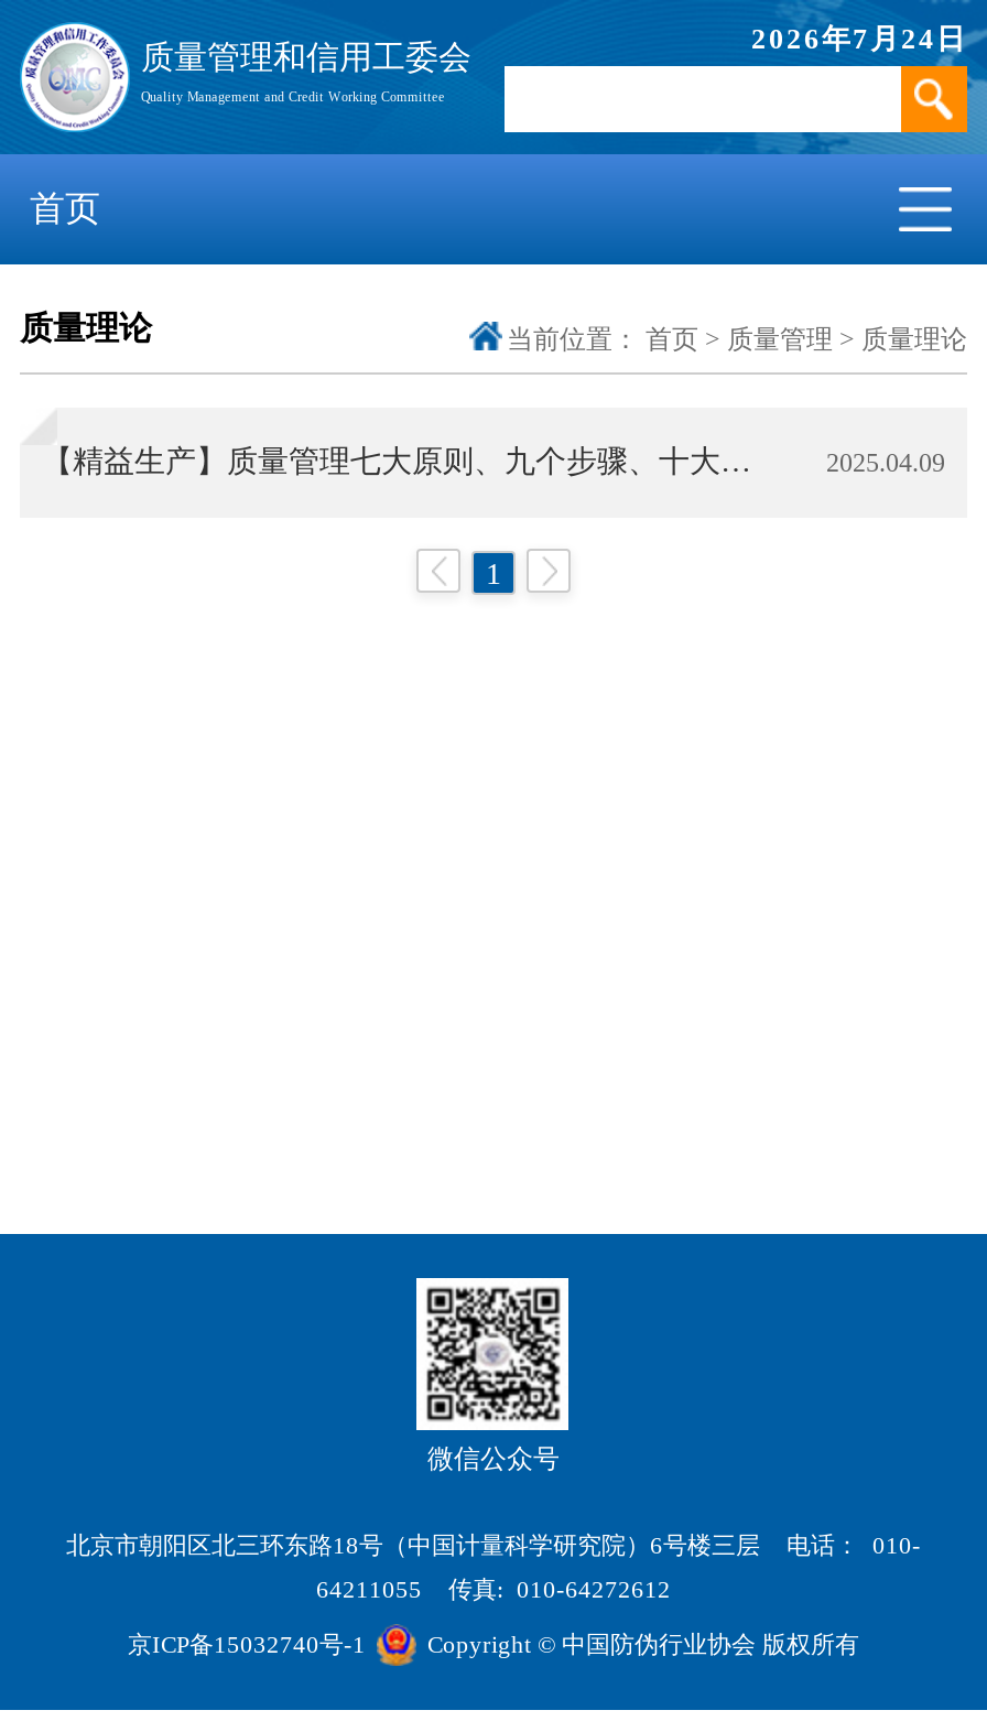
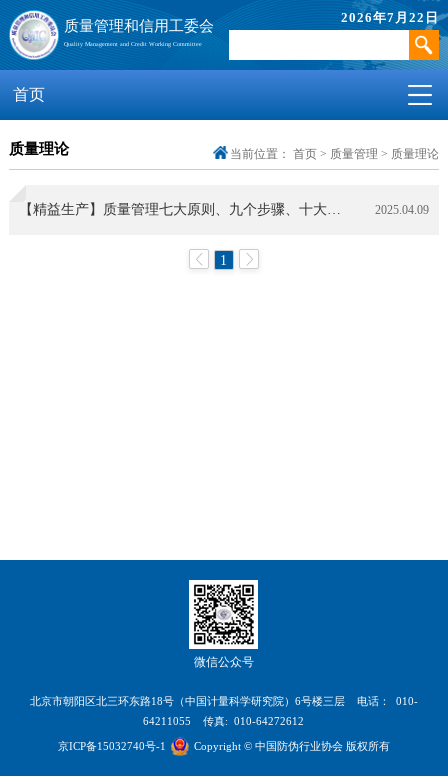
- 2026年7月24日
+ 2026年7月22日
